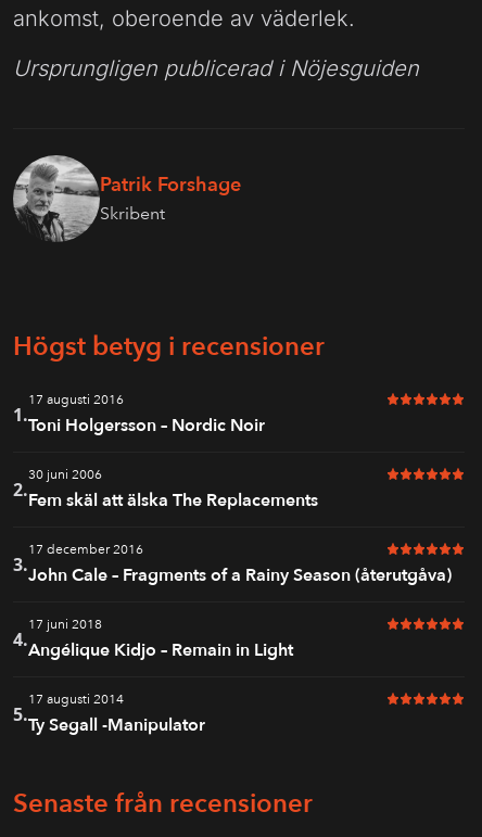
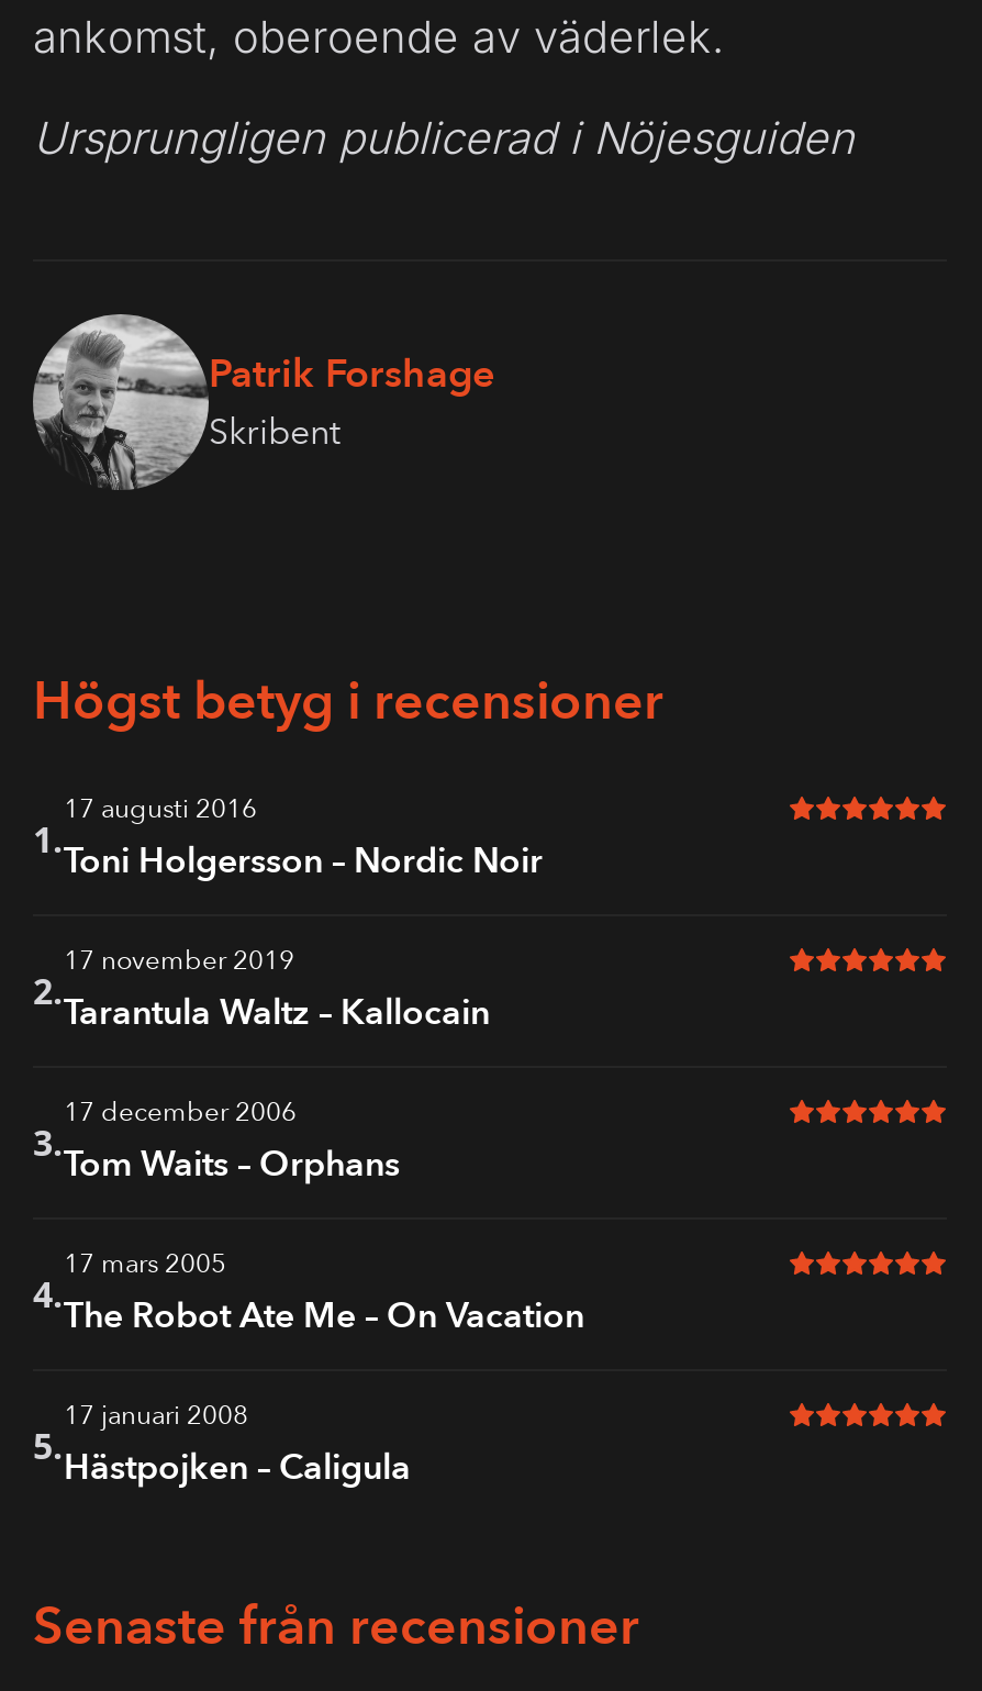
- 30 juni 2006
+ 17 november 2019

- Fem skäl att älska The Replacements
+ Tarantula Waltz – Kallocain

- 17 december 2016
+ 17 december 2006

- John Cale – Fragments of a Rainy Season (återutgåva)
+ Tom Waits – Orphans

- 17 juni 2018
+ 17 mars 2005

- Angélique Kidjo – Remain in Light
+ The Robot Ate Me – On Vacation

- 17 augusti 2014
+ 17 januari 2008

- Ty Segall -Manipulator
+ Hästpojken – Caligula
